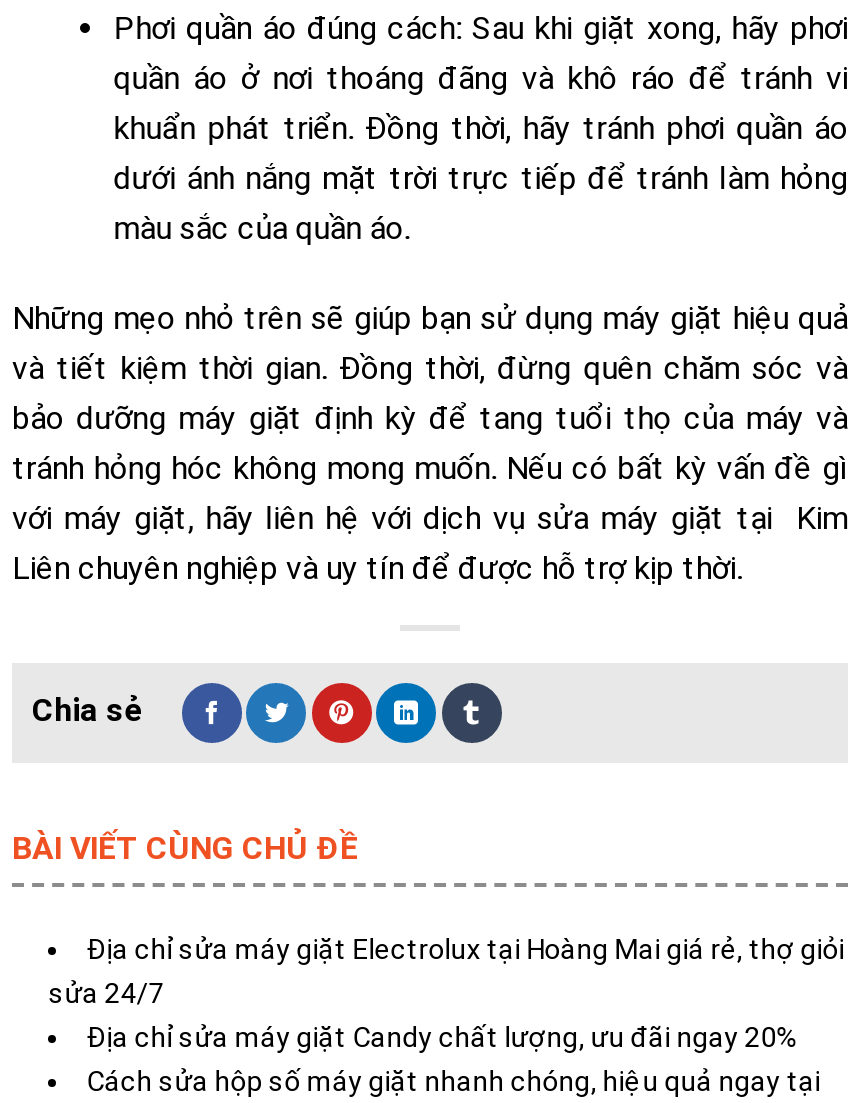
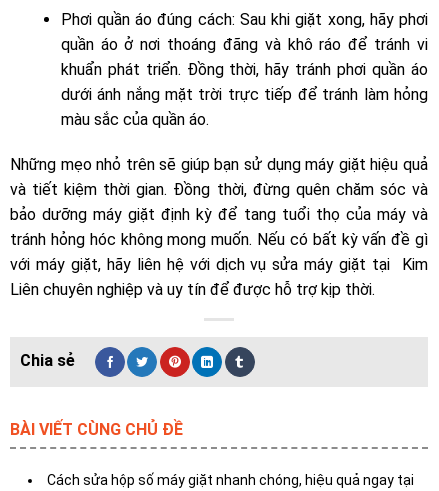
- Địa chỉ sửa máy giặt Electrolux tại Hoàng Mai giá rẻ, thợ giỏi
- sửa 24/7
- Địa chỉ sửa máy giặt Candy chất lượng, ưu đãi ngay 20%
